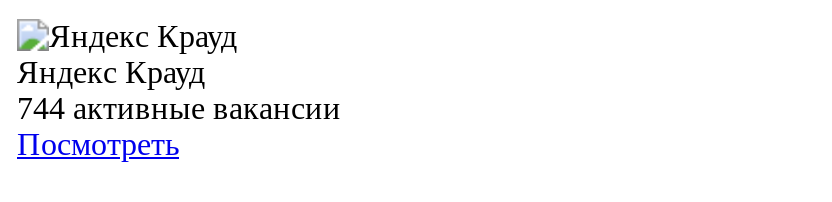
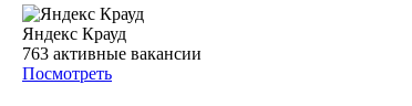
- 744 активные вакансии
+ 763 активные вакансии
